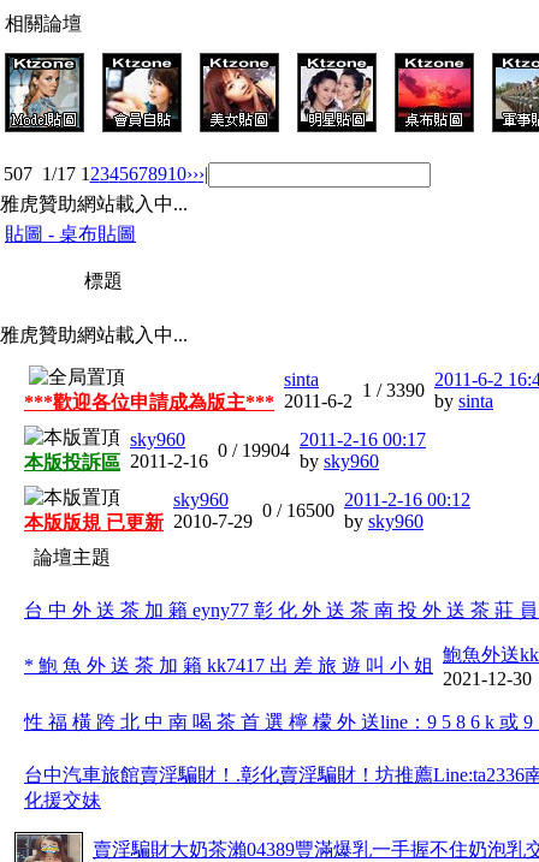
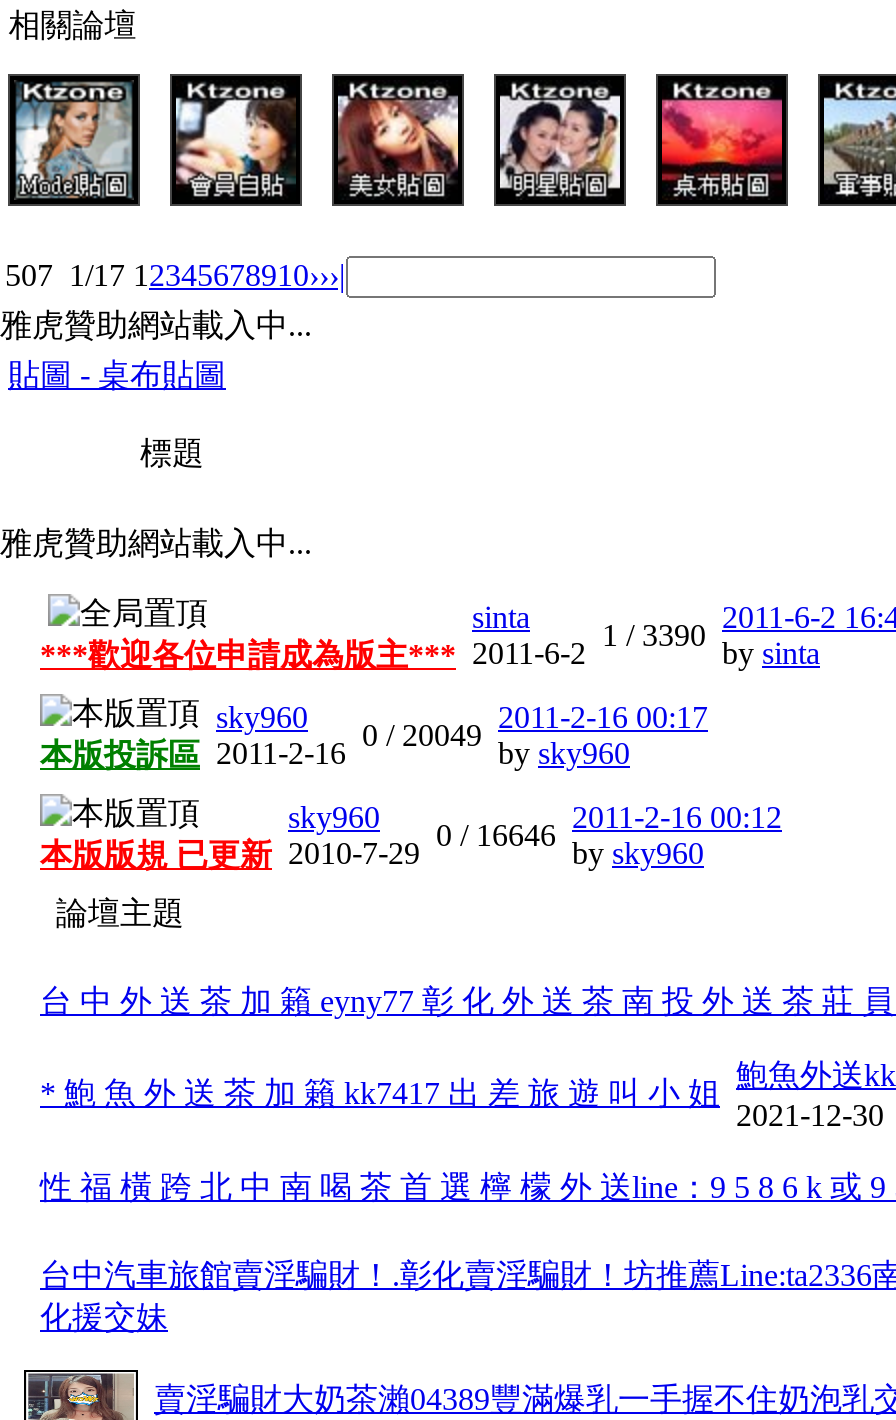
- 0 / 19904
+ 0 / 20049

- 0 / 16500
+ 0 / 16646
